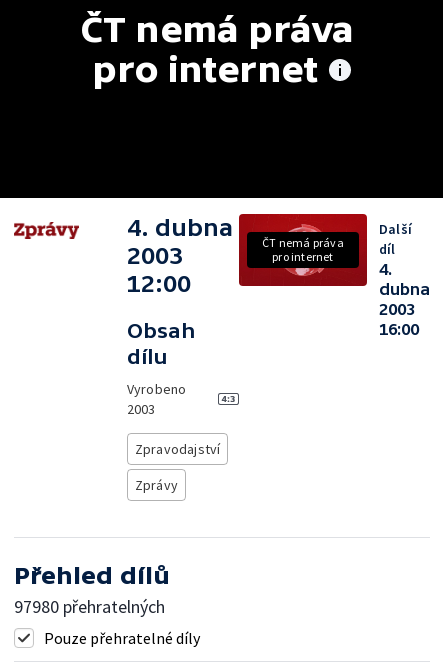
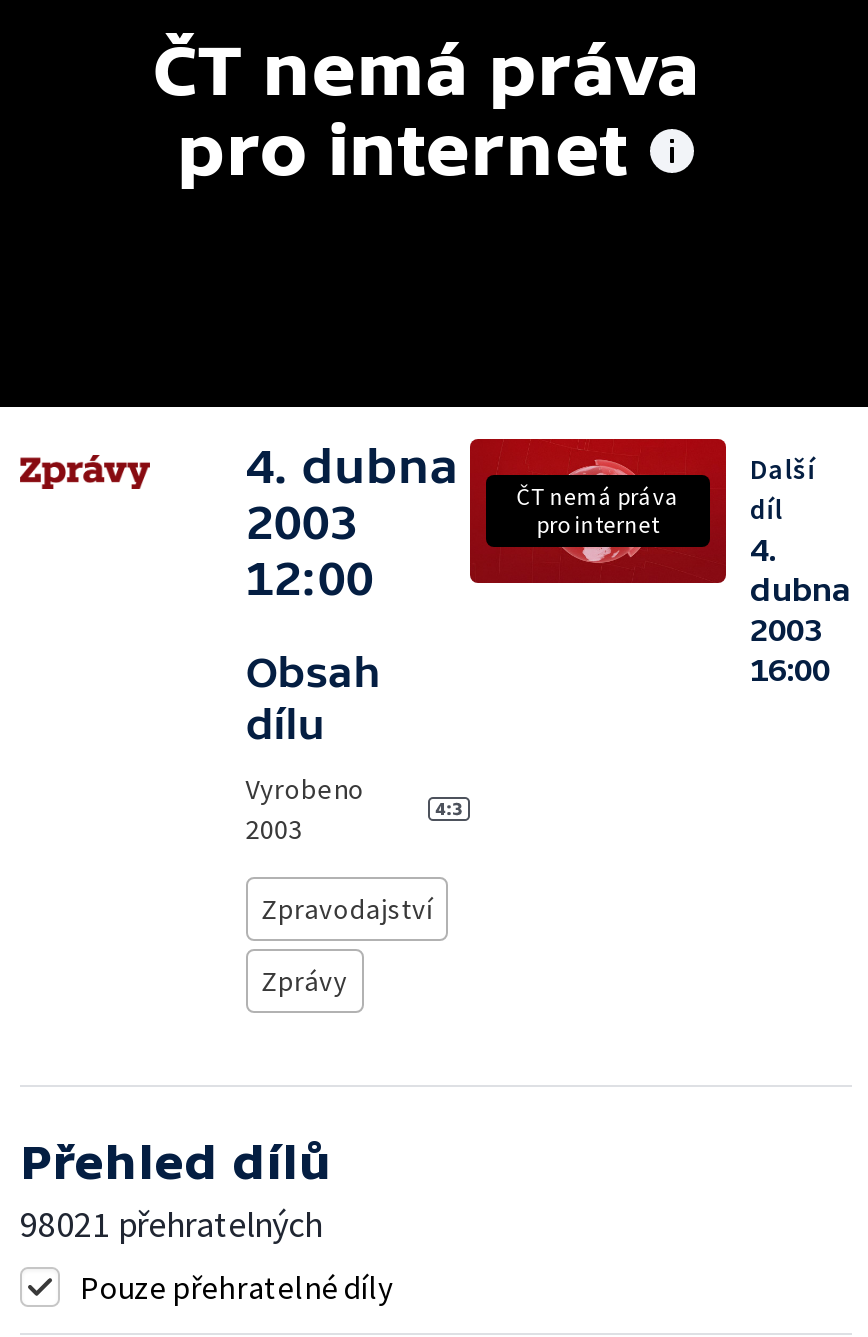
- 97980 přehratelných
+ 98021 přehratelných
